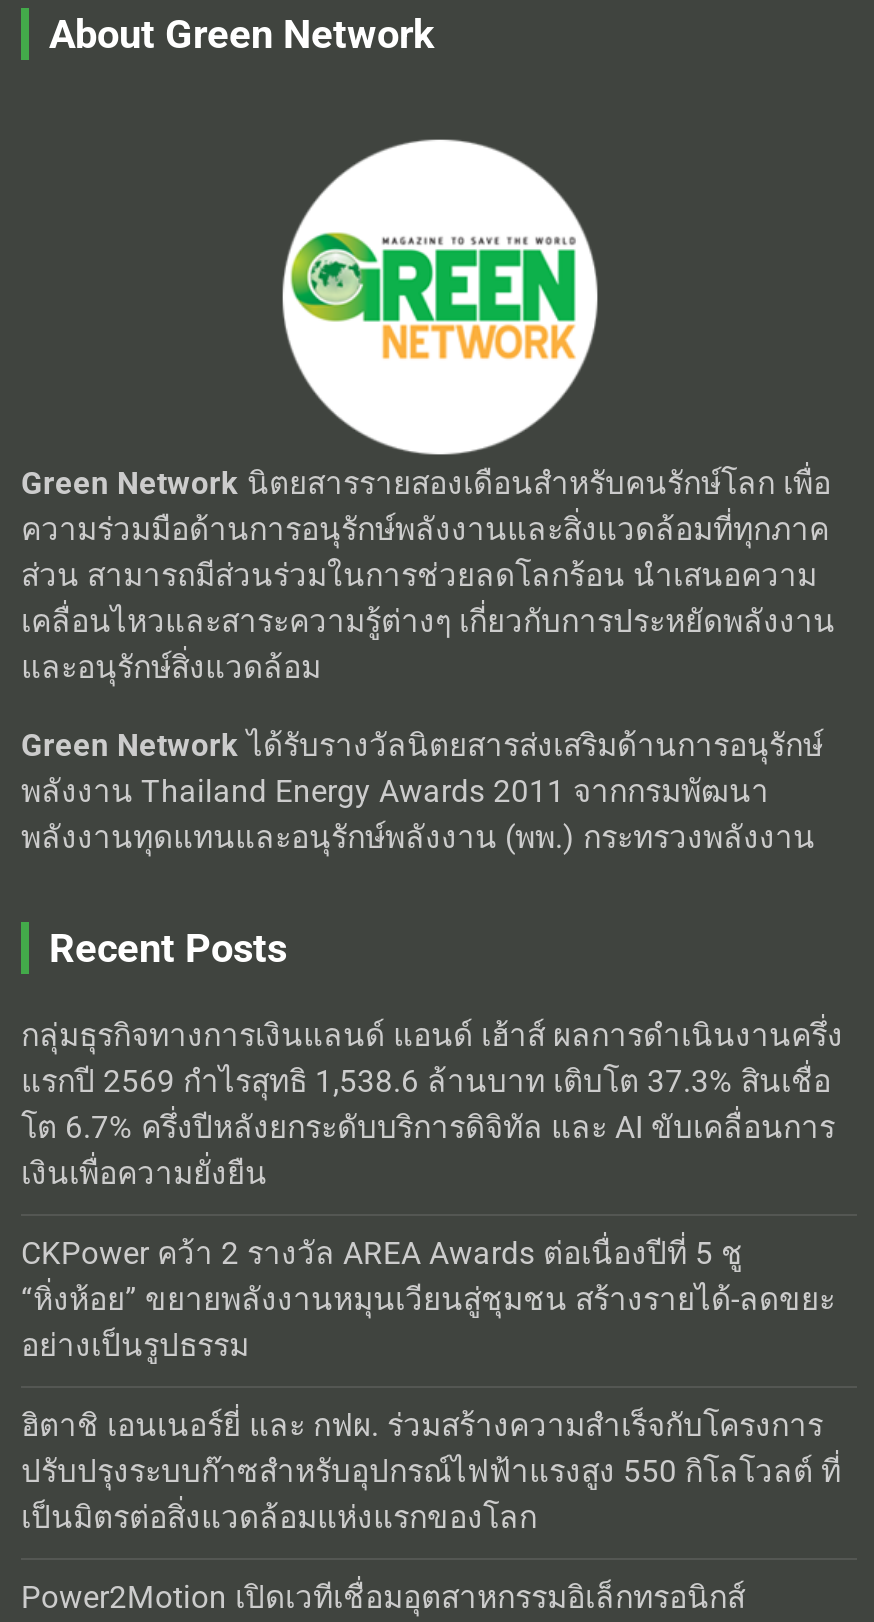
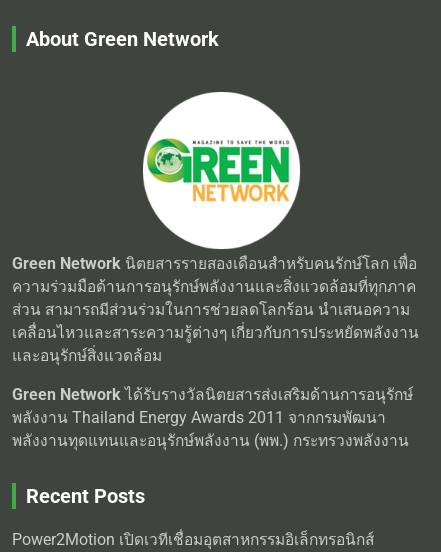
- กลุ่มธุรกิจทางการเงินแลนด์ แอนด์ เฮ้าส์ ผลการดำเนินงานครึ่ง
- แรกปี 2569 กำไรสุทธิ 1,538.6 ล้านบาท เติบโต 37.3% สินเชื่อ
- โต 6.7% ครึ่งปีหลังยกระดับบริการดิจิทัล และ AI ขับเคลื่อนการ
- เงินเพื่อความยั่งยืน
- CKPower คว้า 2 รางวัล AREA Awards ต่อเนื่องปีที่ 5 ชู
- “หิ่งห้อย” ขยายพลังงานหมุนเวียนสู่ชุมชน สร้างรายได้-ลดขยะ
- อย่างเป็นรูปธรรม
- ฮิตาชิ เอนเนอร์ยี่ และ กฟผ. ร่วมสร้างความสำเร็จกับโครงการ
- ปรับปรุงระบบก๊าซสำหรับอุปกรณ์ไฟฟ้าแรงสูง 550 กิโลโวลต์ ที่
- เป็นมิตรต่อสิ่งแวดล้อมแห่งแรกของโลก
